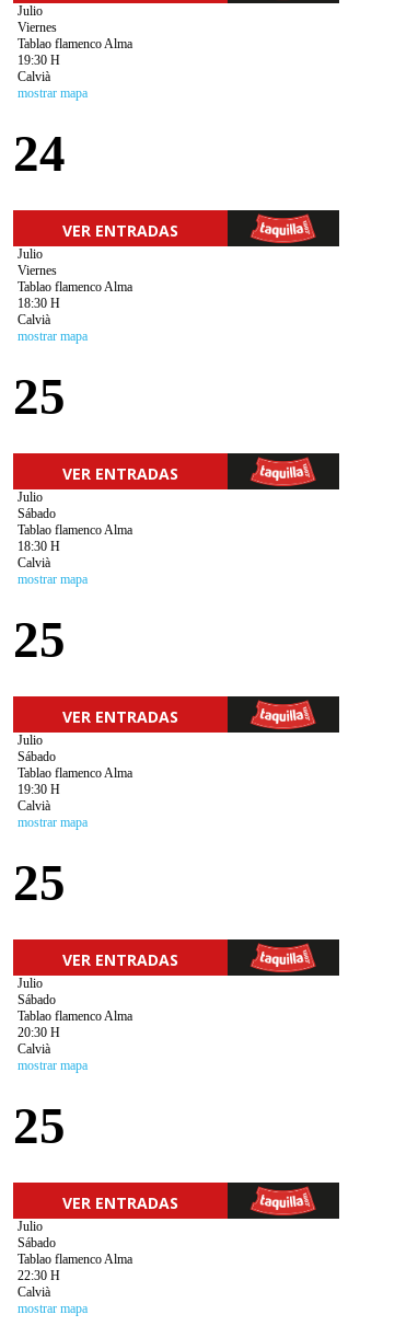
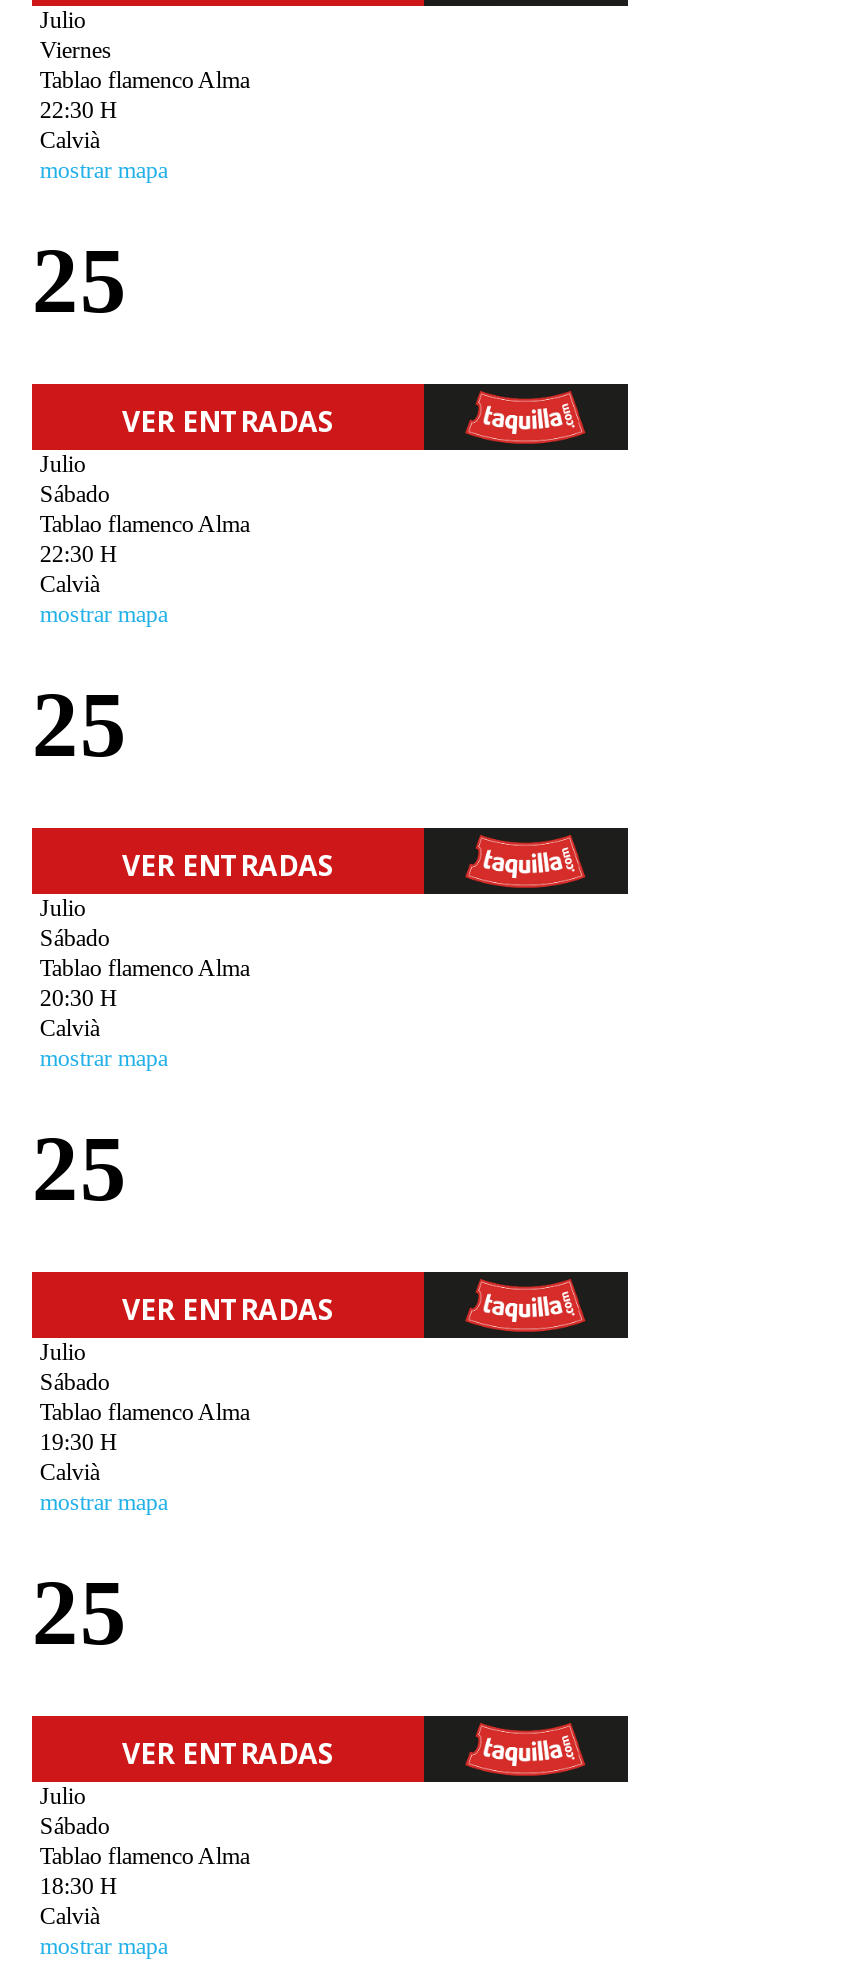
- 19:30 H
- Calvià
- mostrar mapa
- 24
- VER ENTRADAS
- Julio
- Viernes
- Tablao flamenco Alma
- 18:30 H
+ 22:30 H

- 18:30 H
+ 22:30 H
+ Calvià
+ mostrar mapa
+ 25
+ VER ENTRADAS
+ Julio
+ Sábado
+ Tablao flamenco Alma
+ 20:30 H

- 20:30 H
- Calvià
- mostrar mapa
- 25
- VER ENTRADAS
- Julio
- Sábado
- Tablao flamenco Alma
- 22:30 H
+ 18:30 H
